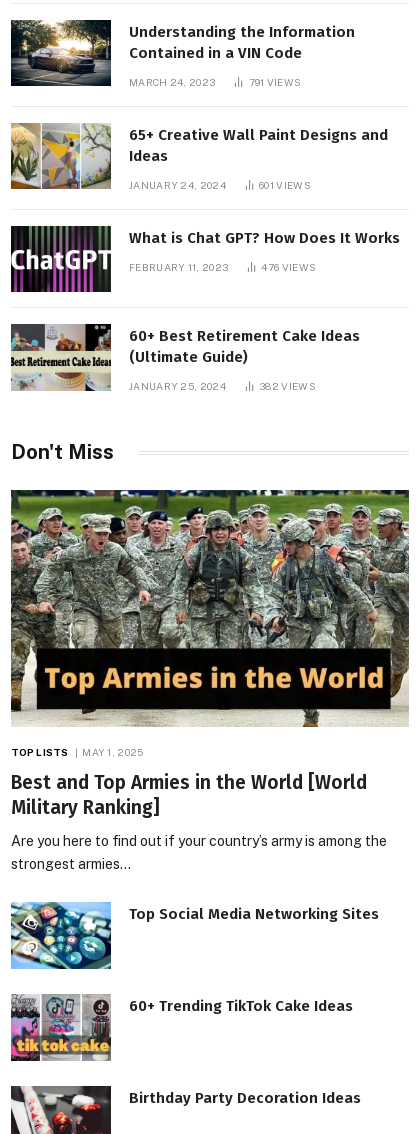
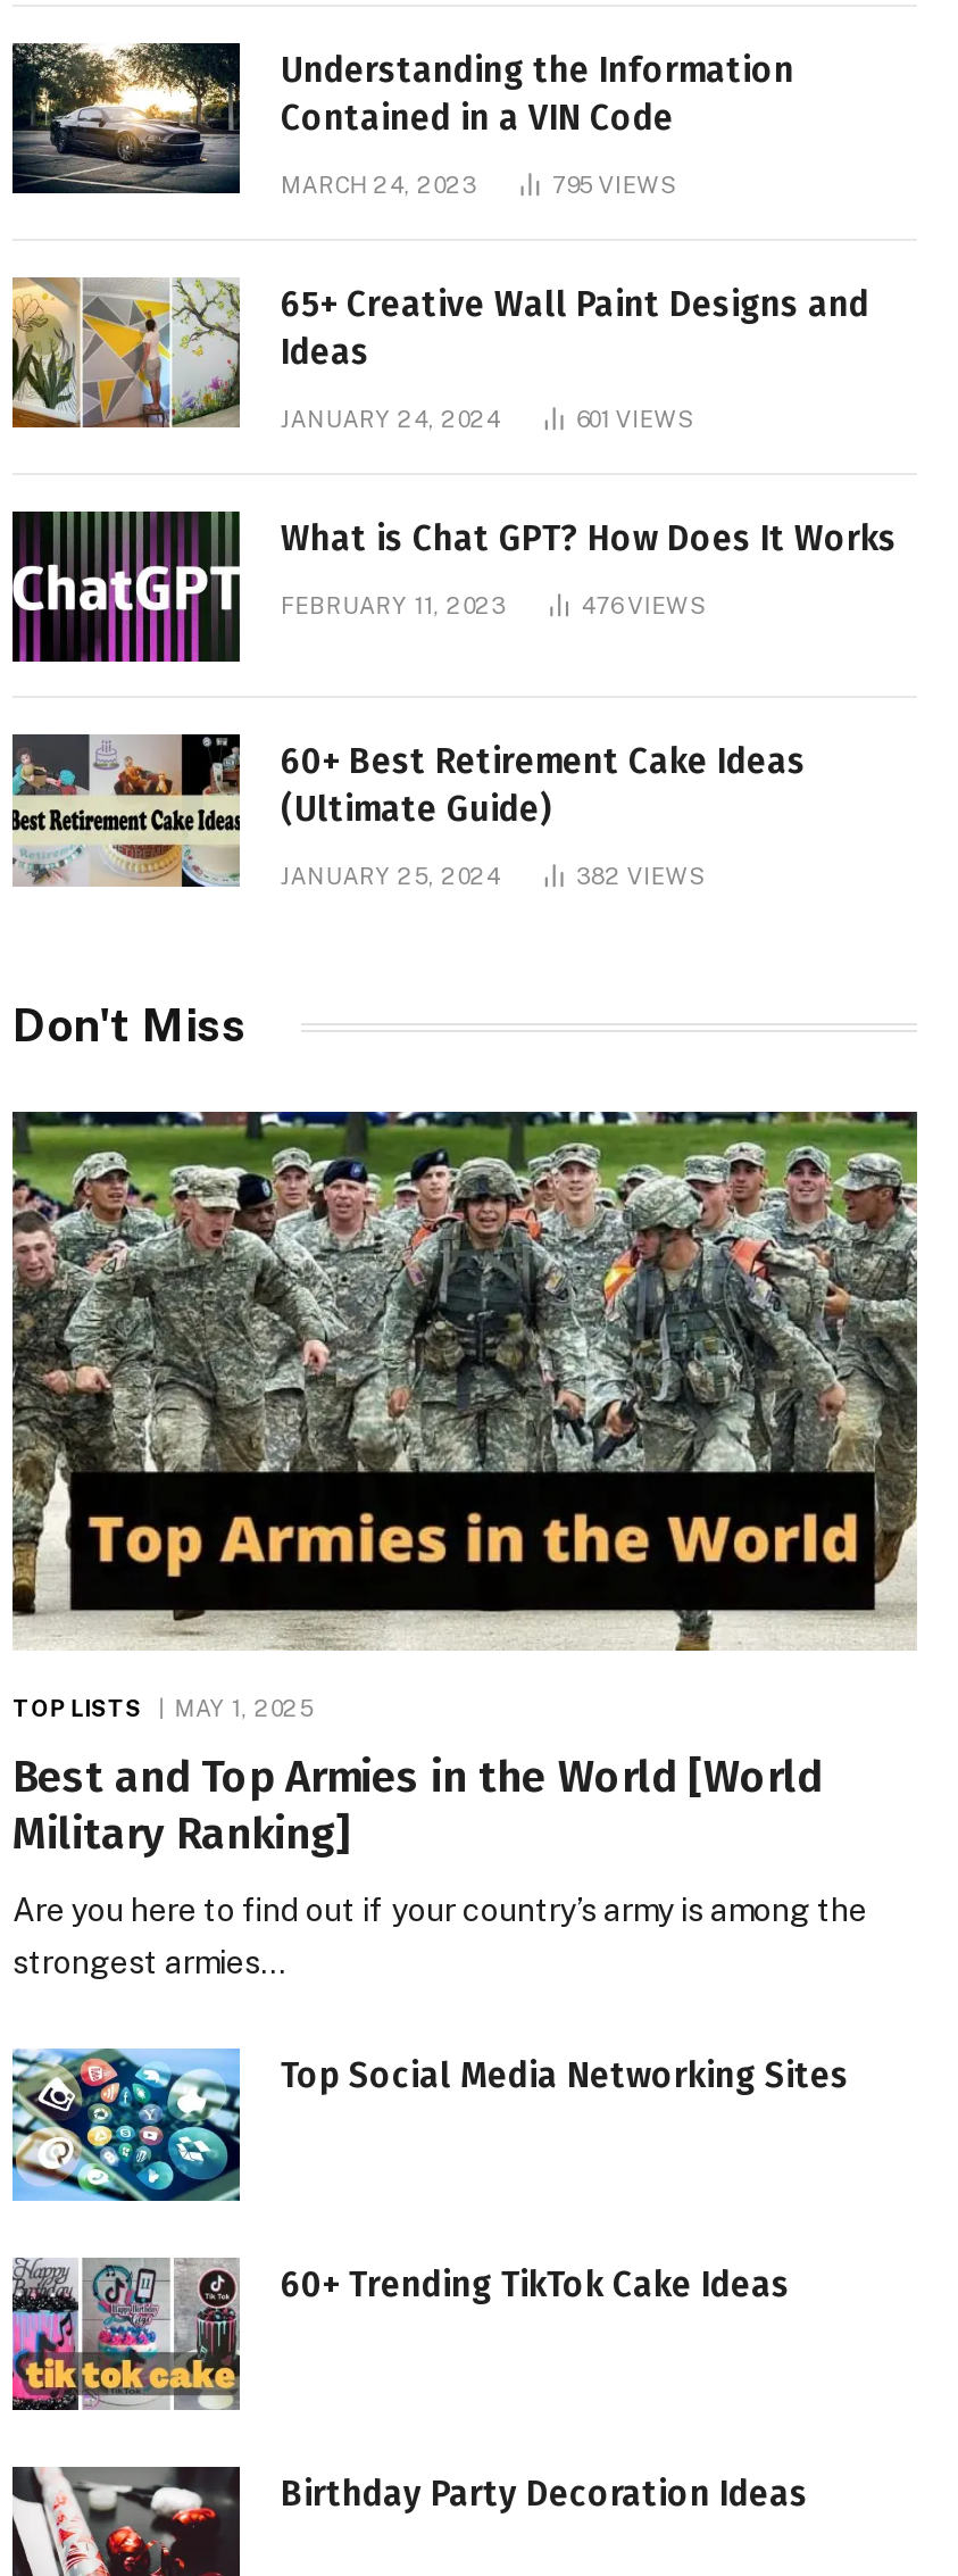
- 791 VIEWS
+ 795 VIEWS
